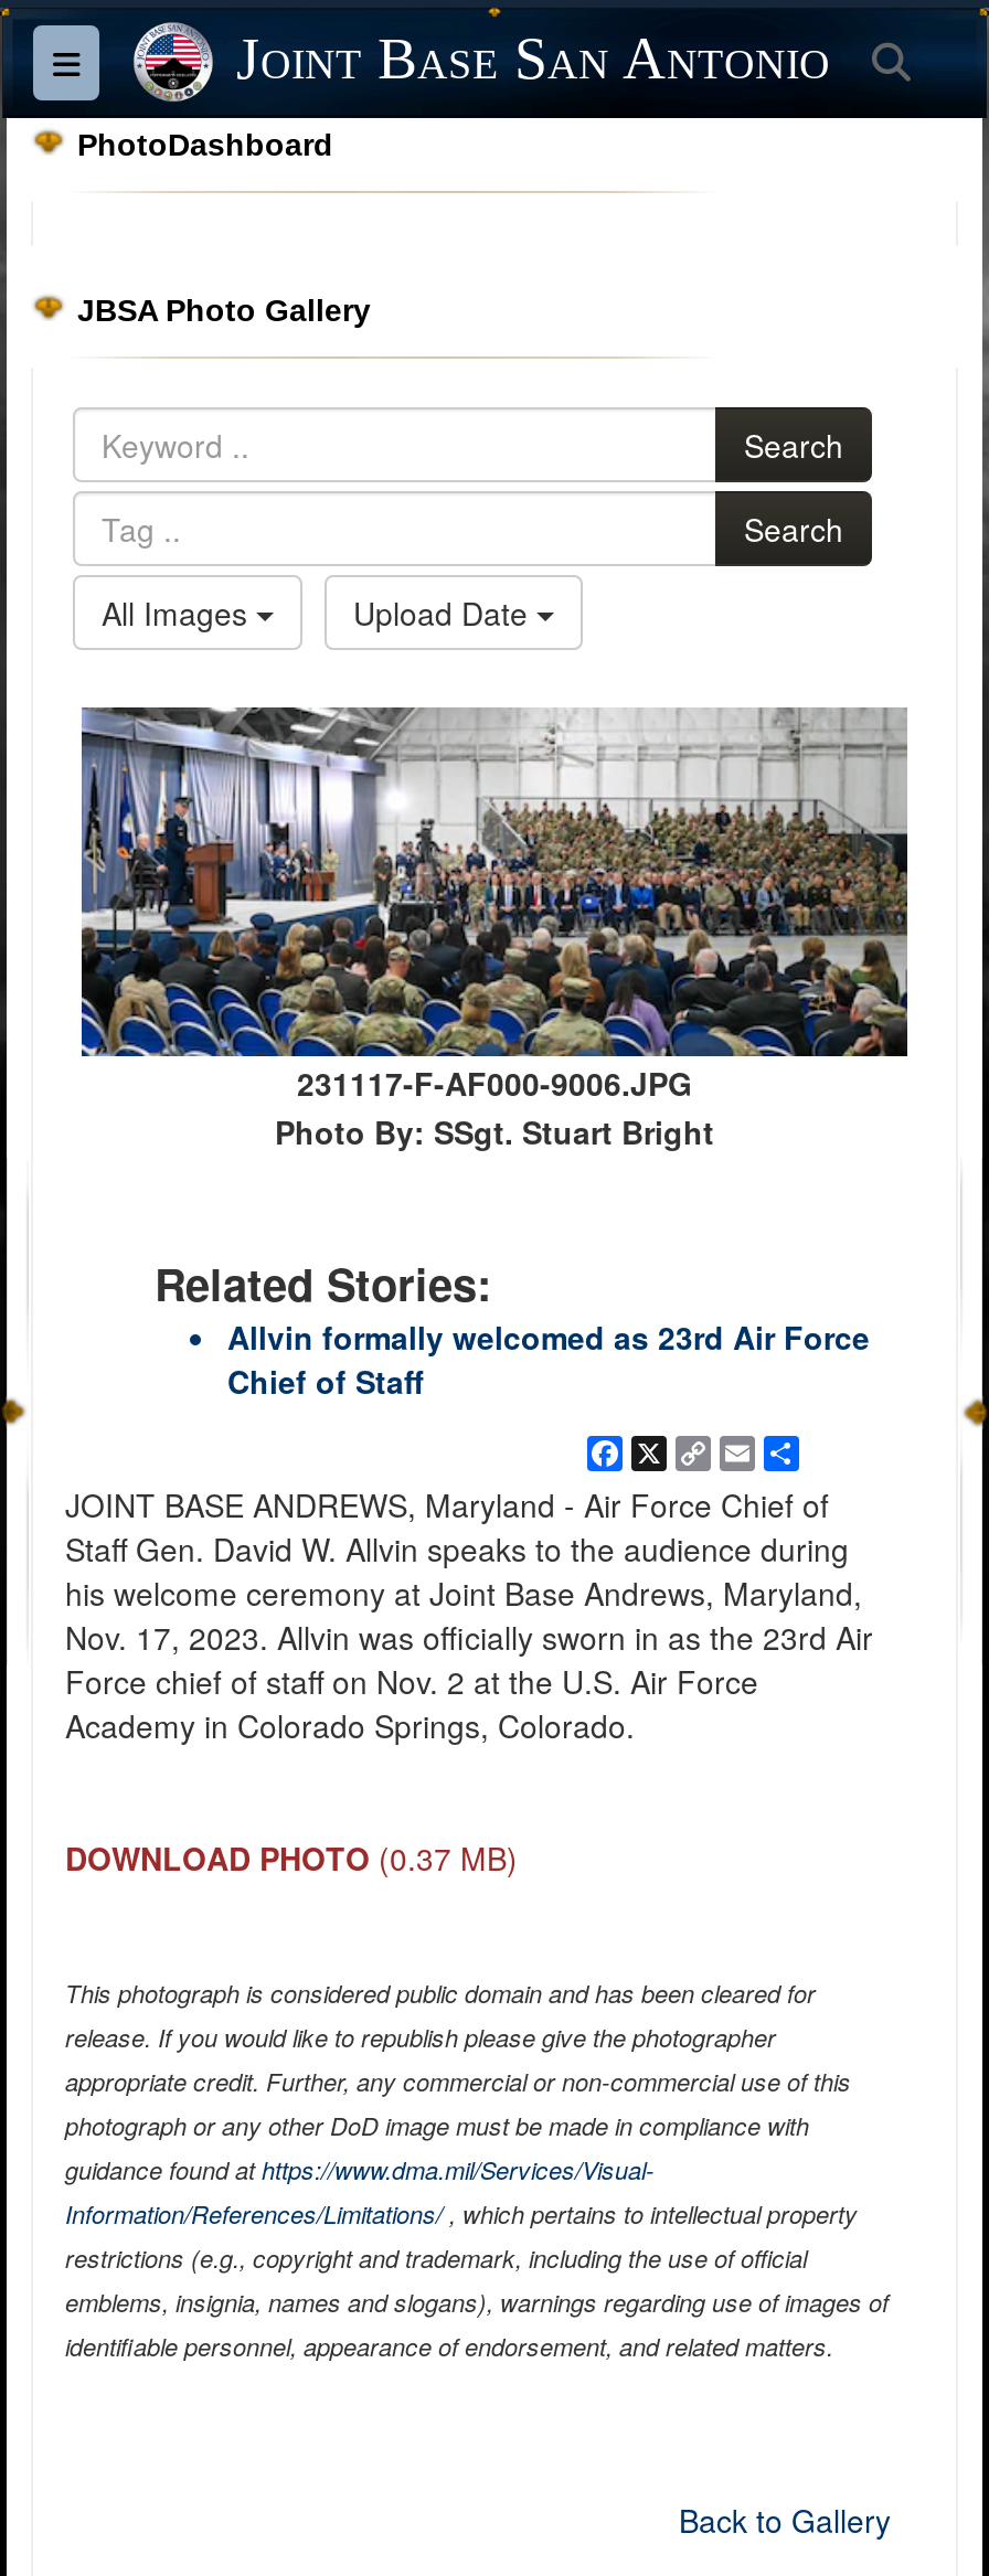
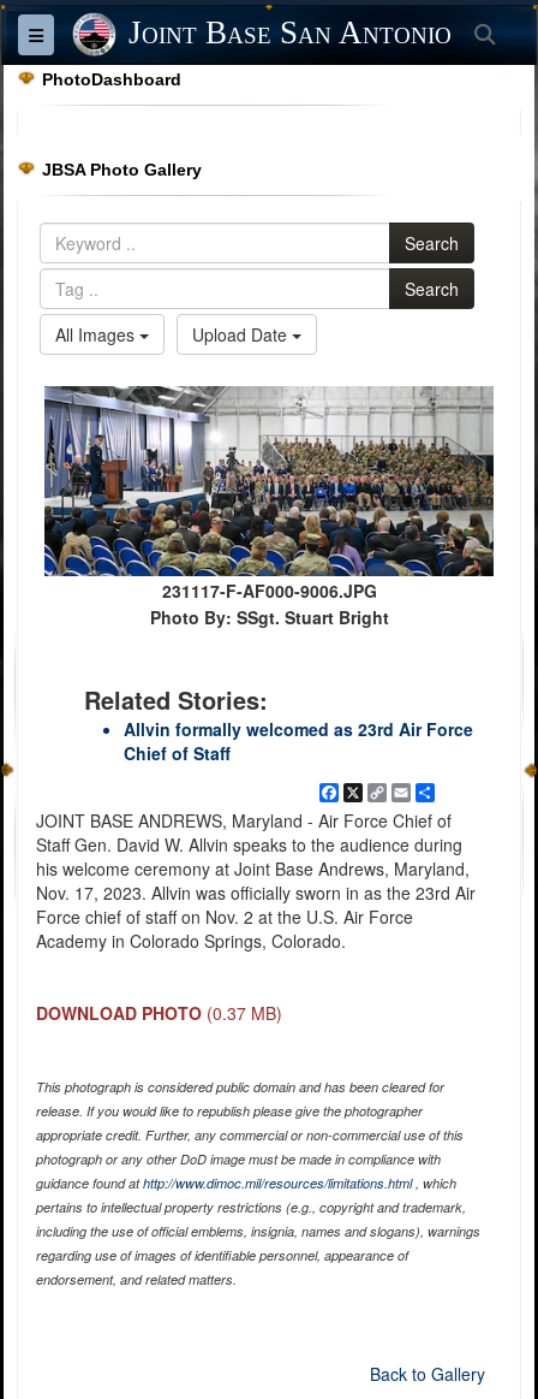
- guidance found athttps://www.dma.mil/Services/Visual-
- Information/References/Limitations/, which pertains to intellectual property
- restrictions (e.g., copyright and trademark, including the use of official
- emblems, insignia, names and slogans), warnings regarding use of images of
- identifiable personnel, appearance of endorsement, and related matters.
+ guidance found athttp://www.dimoc.mil/resources/limitations.html, which
+ pertains to intellectual property restrictions (e.g., copyright and trademark,
+ including the use of official emblems, insignia, names and slogans), warnings
+ regarding use of images of identifiable personnel, appearance of
+ endorsement, and related matters.
